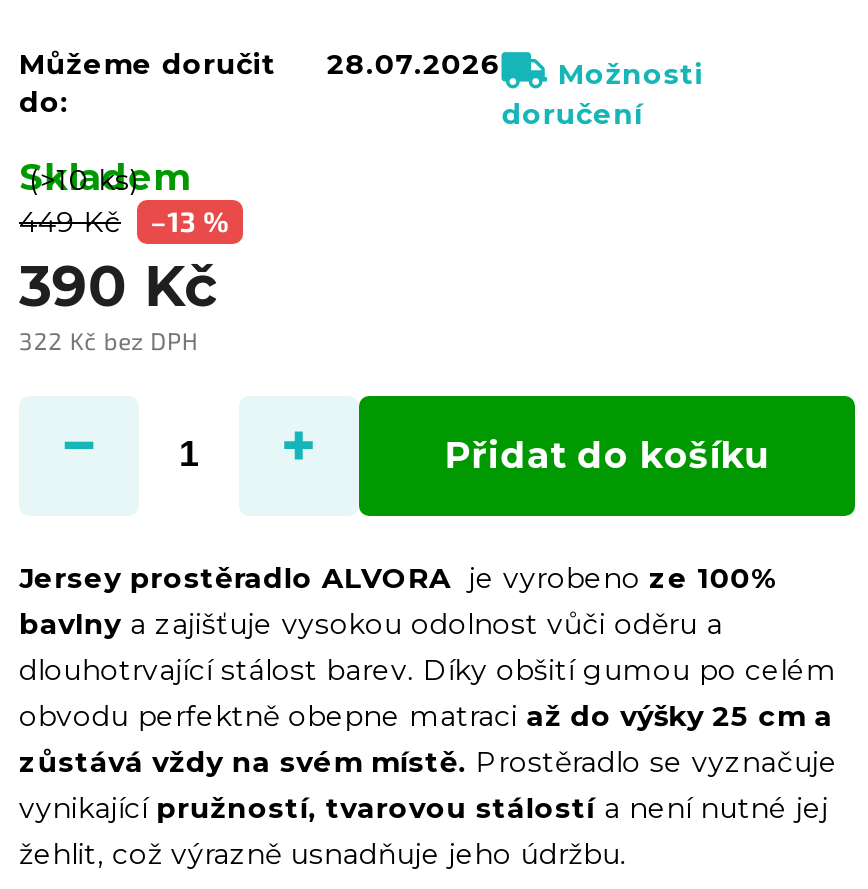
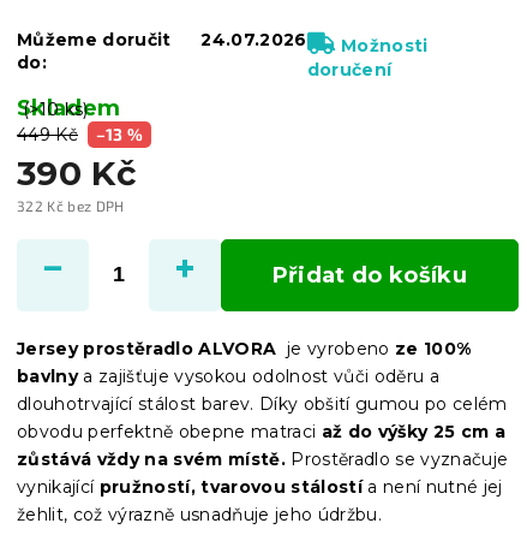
- Můžeme doručit 28.07.2026 Možnosti
+ Můžeme doručit 24.07.2026 Možnosti
